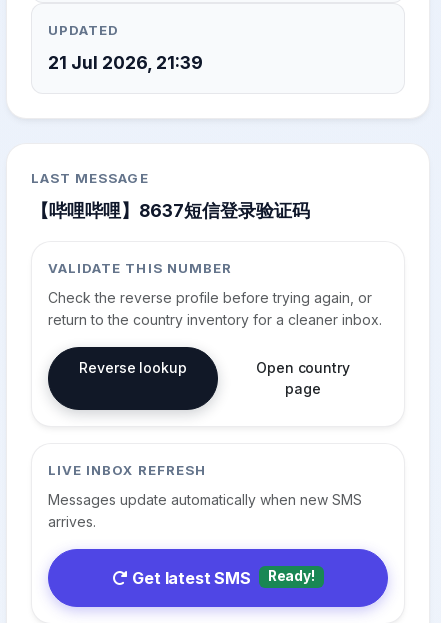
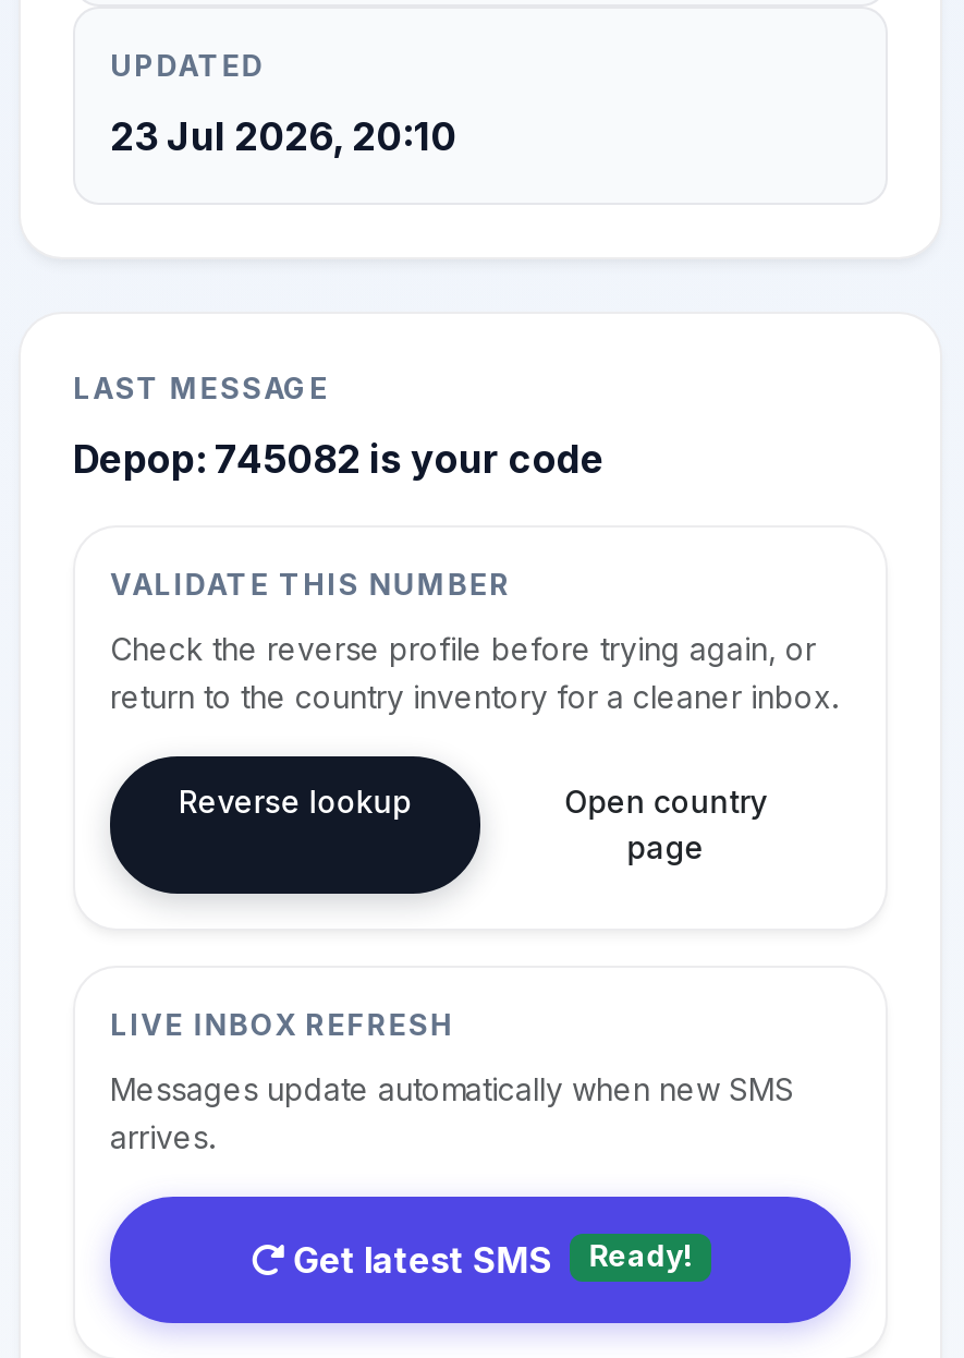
- 21 Jul 2026, 21:39
+ 23 Jul 2026, 20:10

- 【哔哩哔哩】8637短信登录验证码
+ Depop: 745082 is your code
